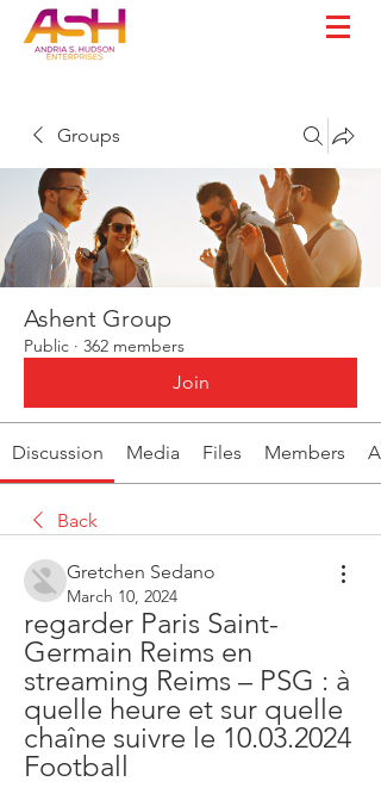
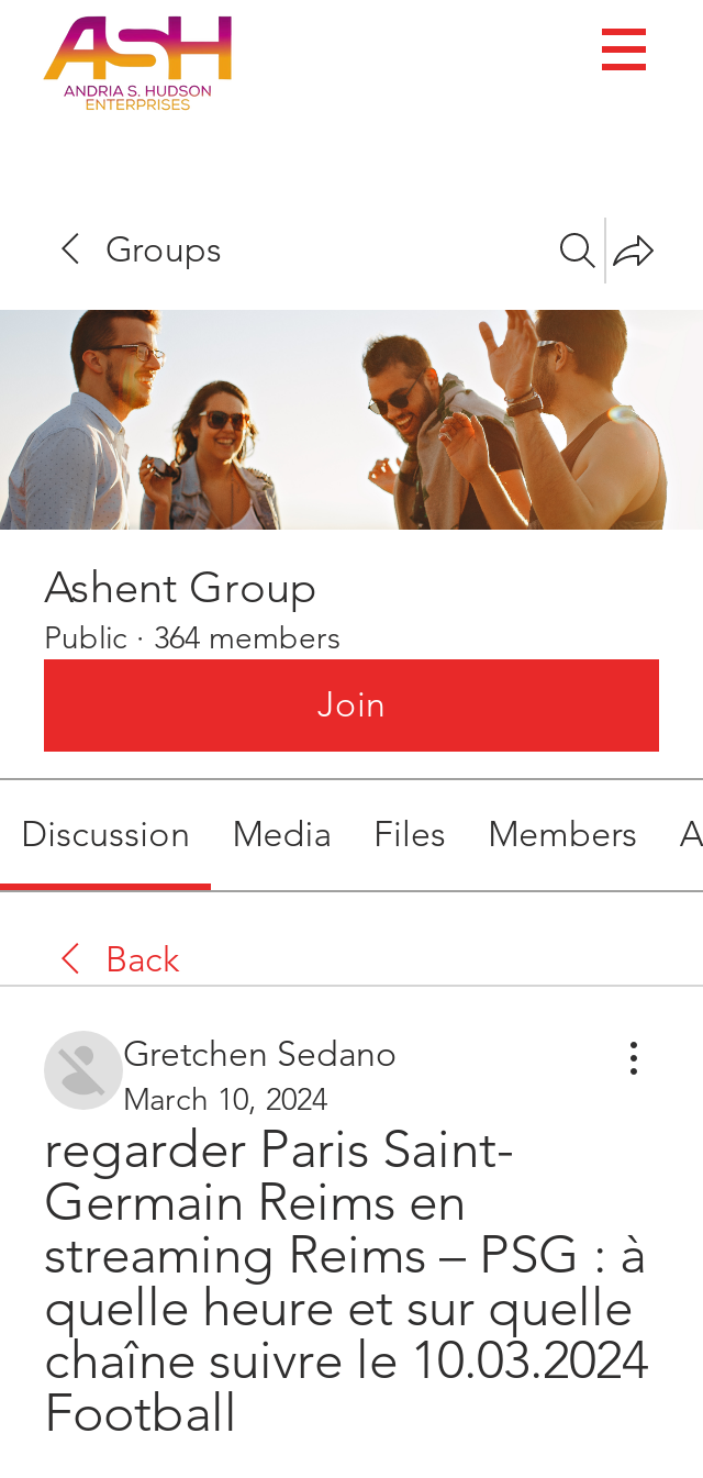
- Public · 362 members
+ Public · 364 members
